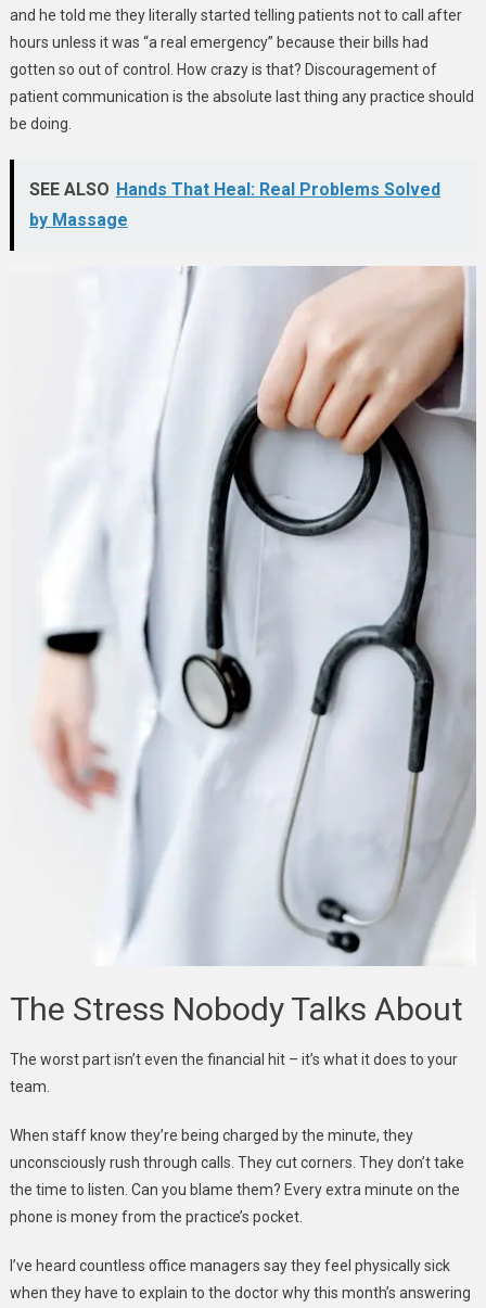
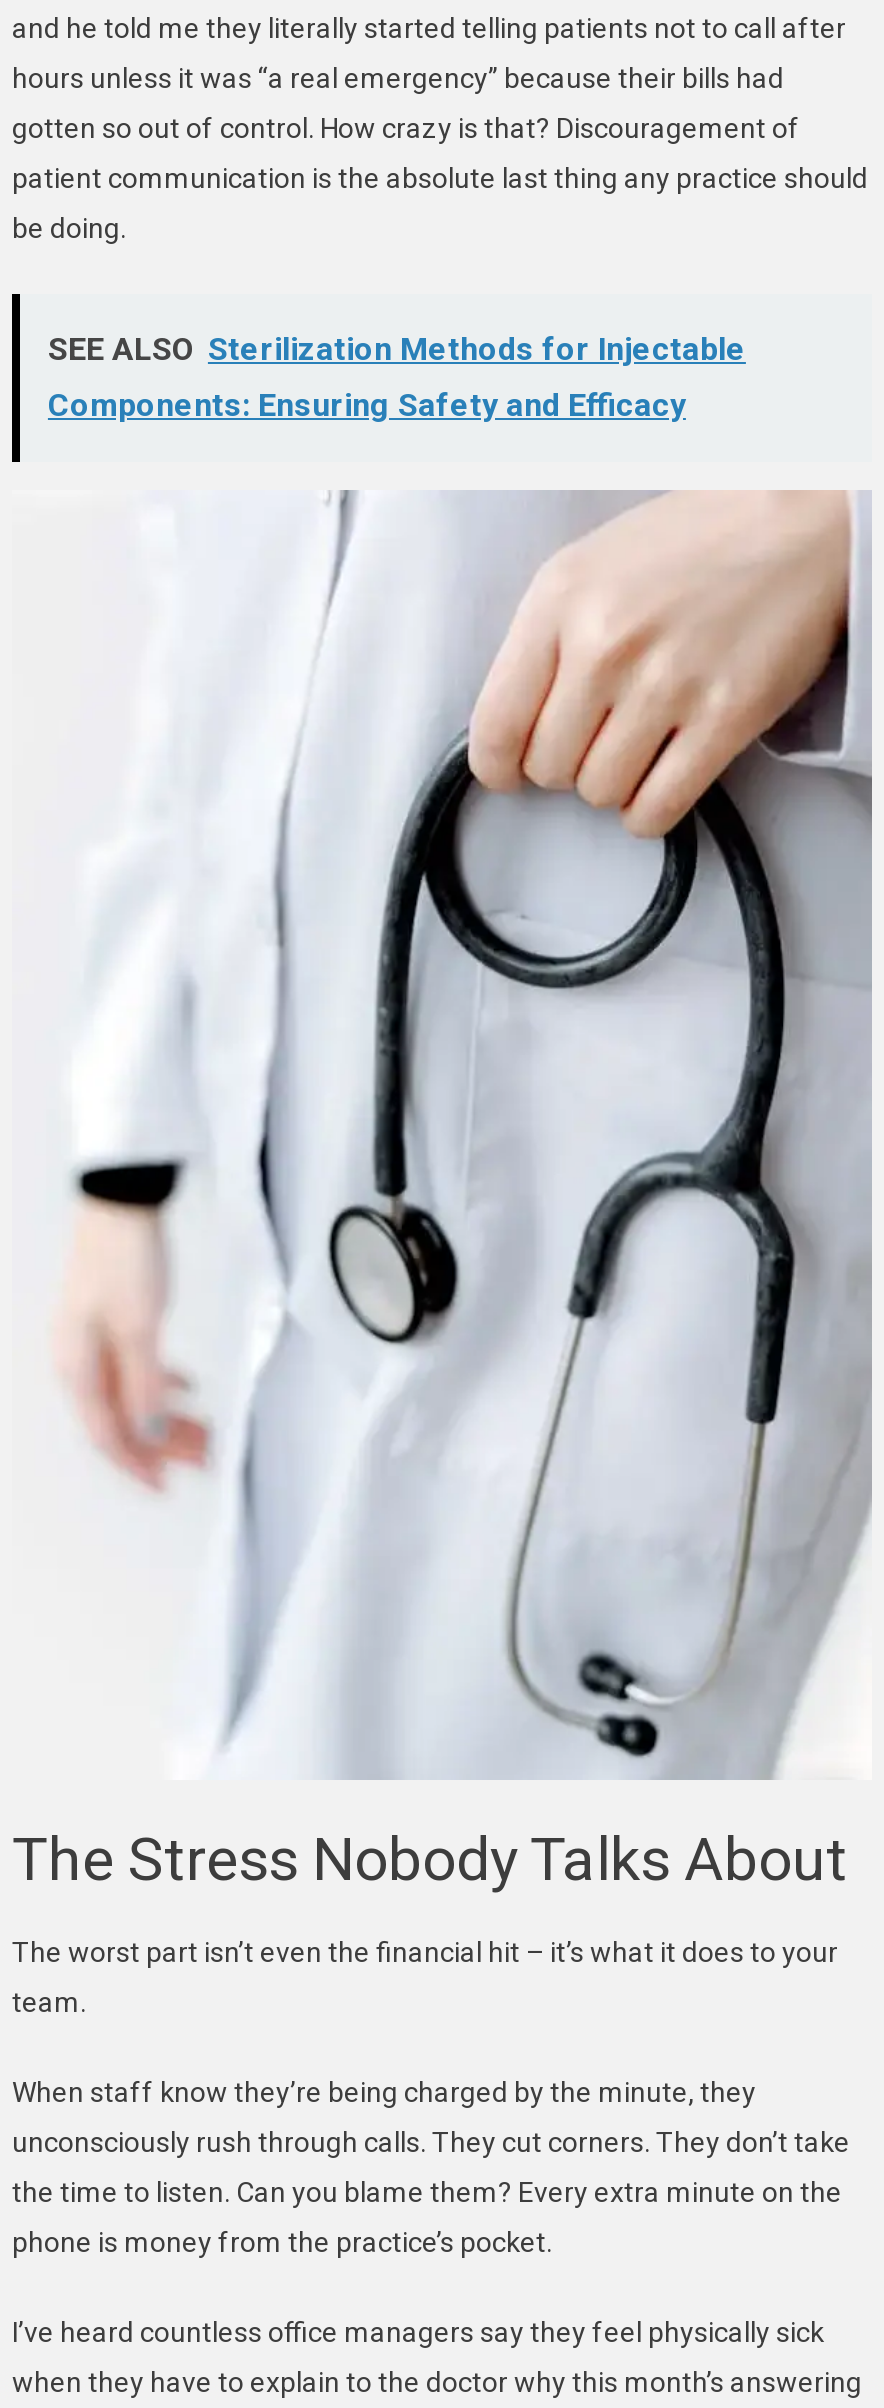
- SEE ALSO Hands That Heal: Real Problems Solved
+ SEE ALSO Sterilization Methods for Injectable

- by Massage
+ Components: Ensuring Safety and Efficacy
